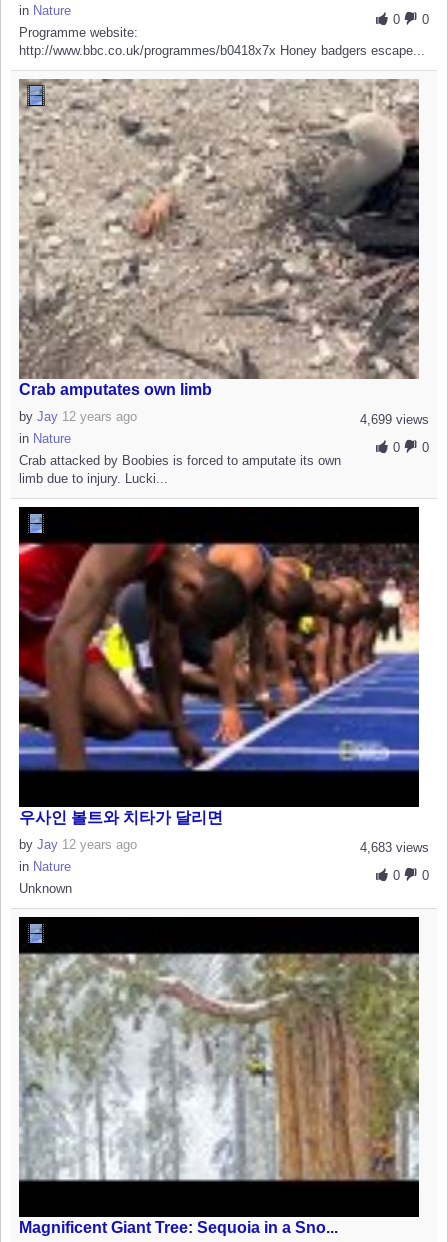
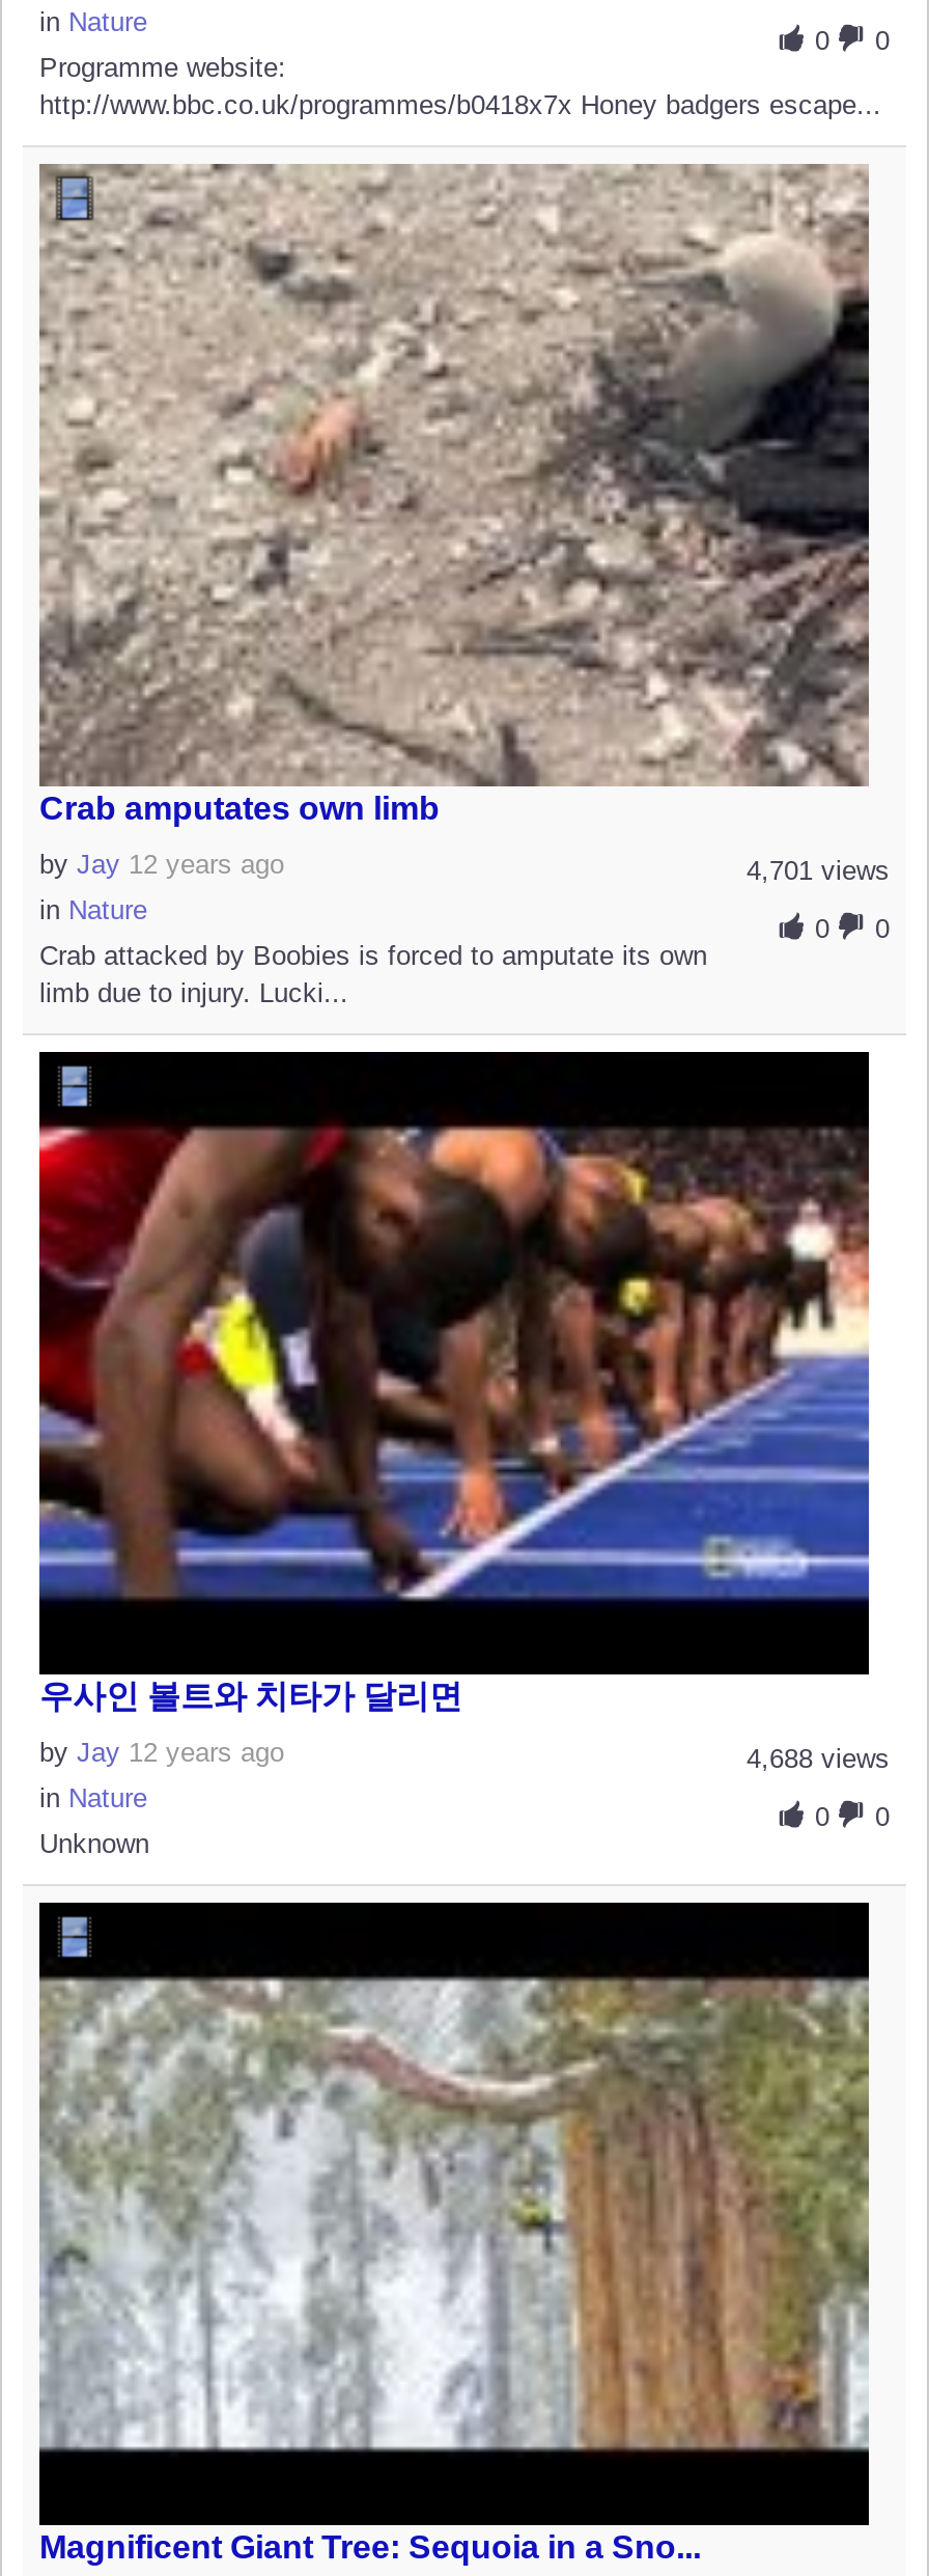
- 4,699 views
+ 4,701 views

- 4,683 views
+ 4,688 views
